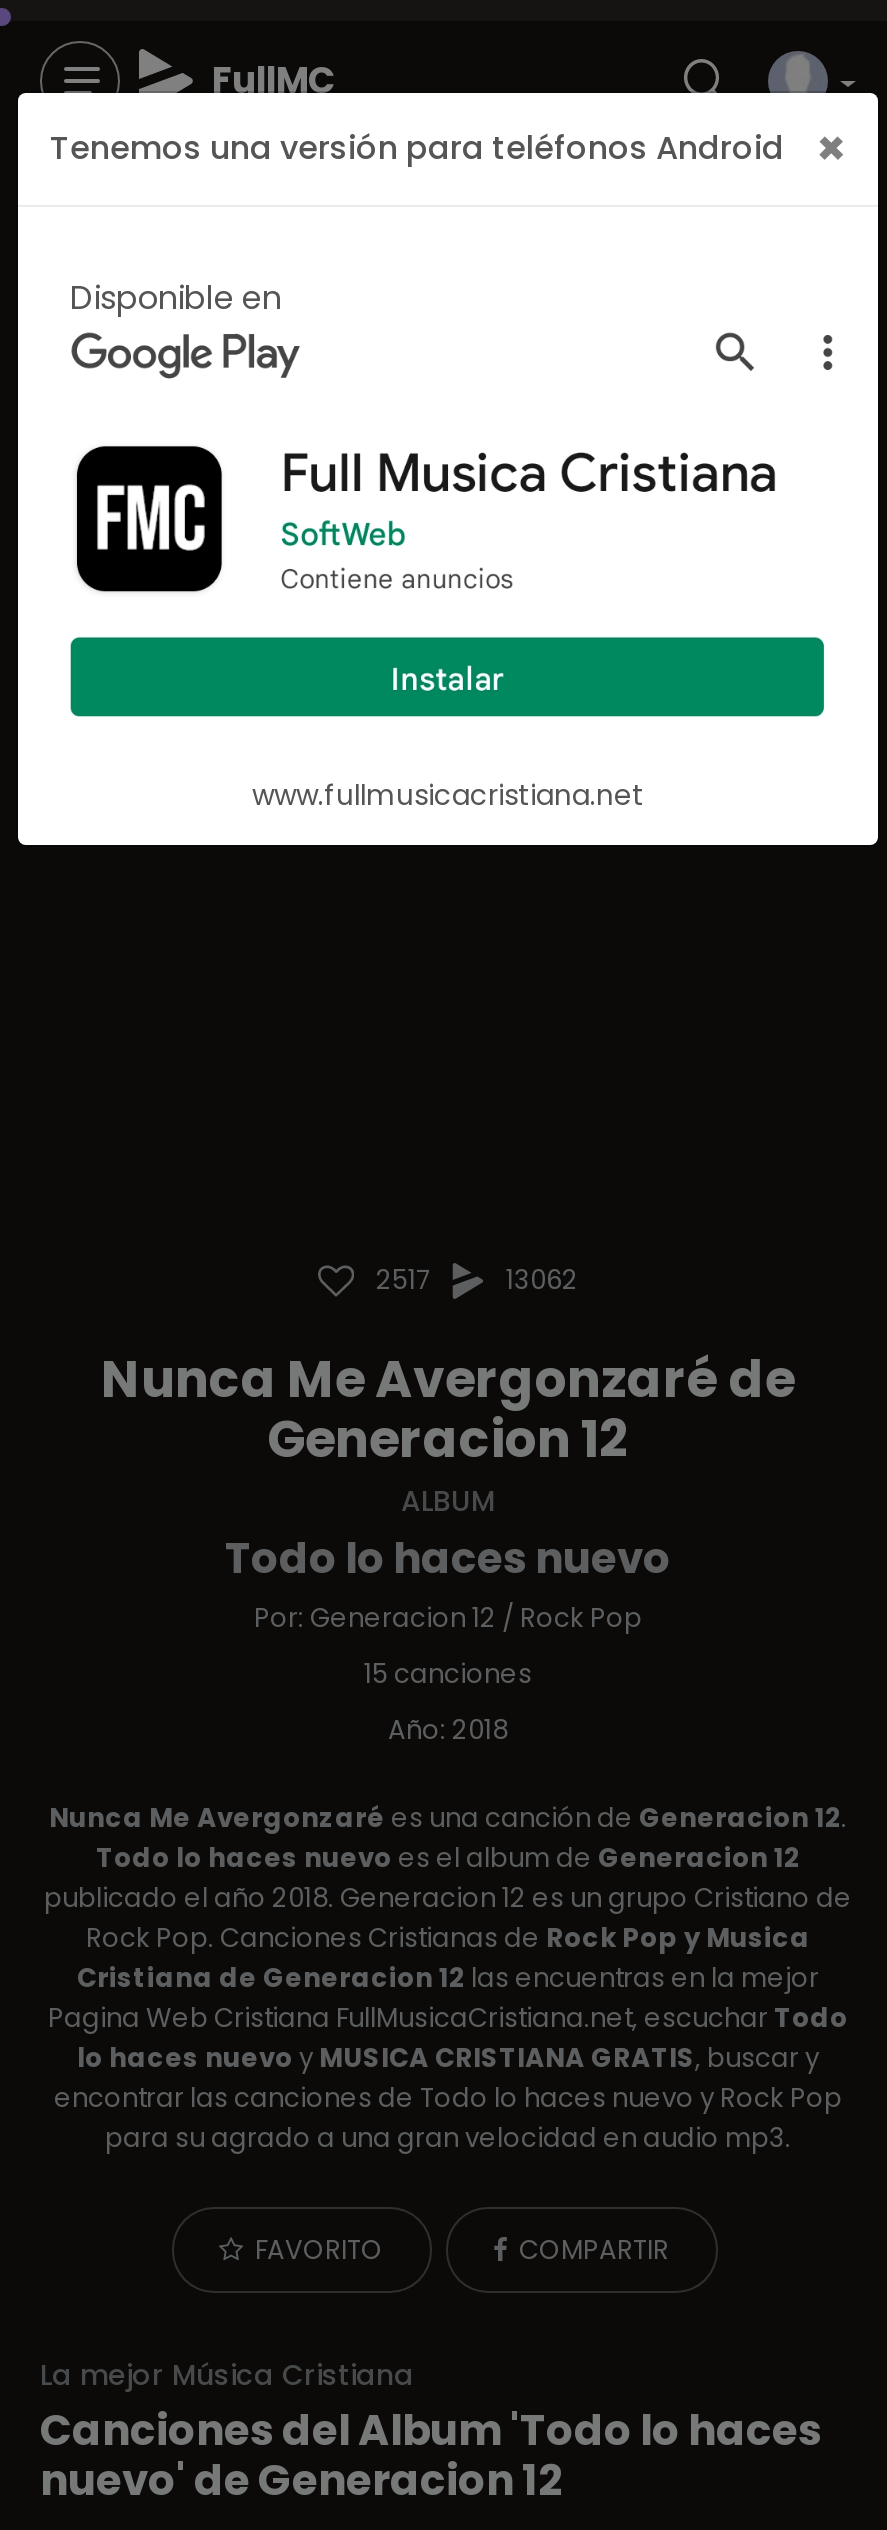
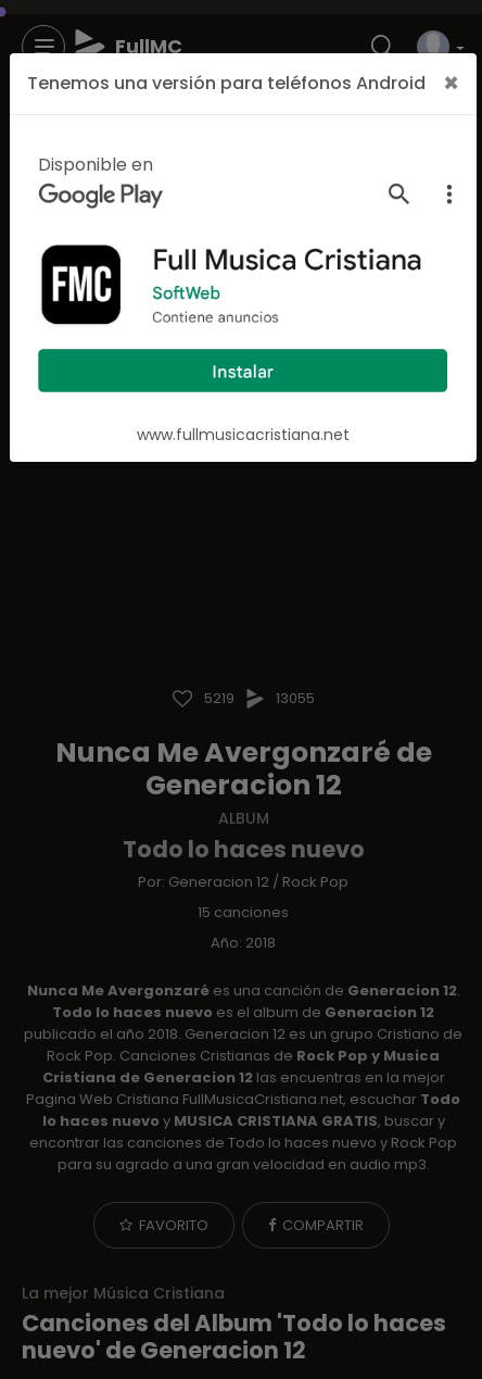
- 2517
+ 5219

- 13062
+ 13055
